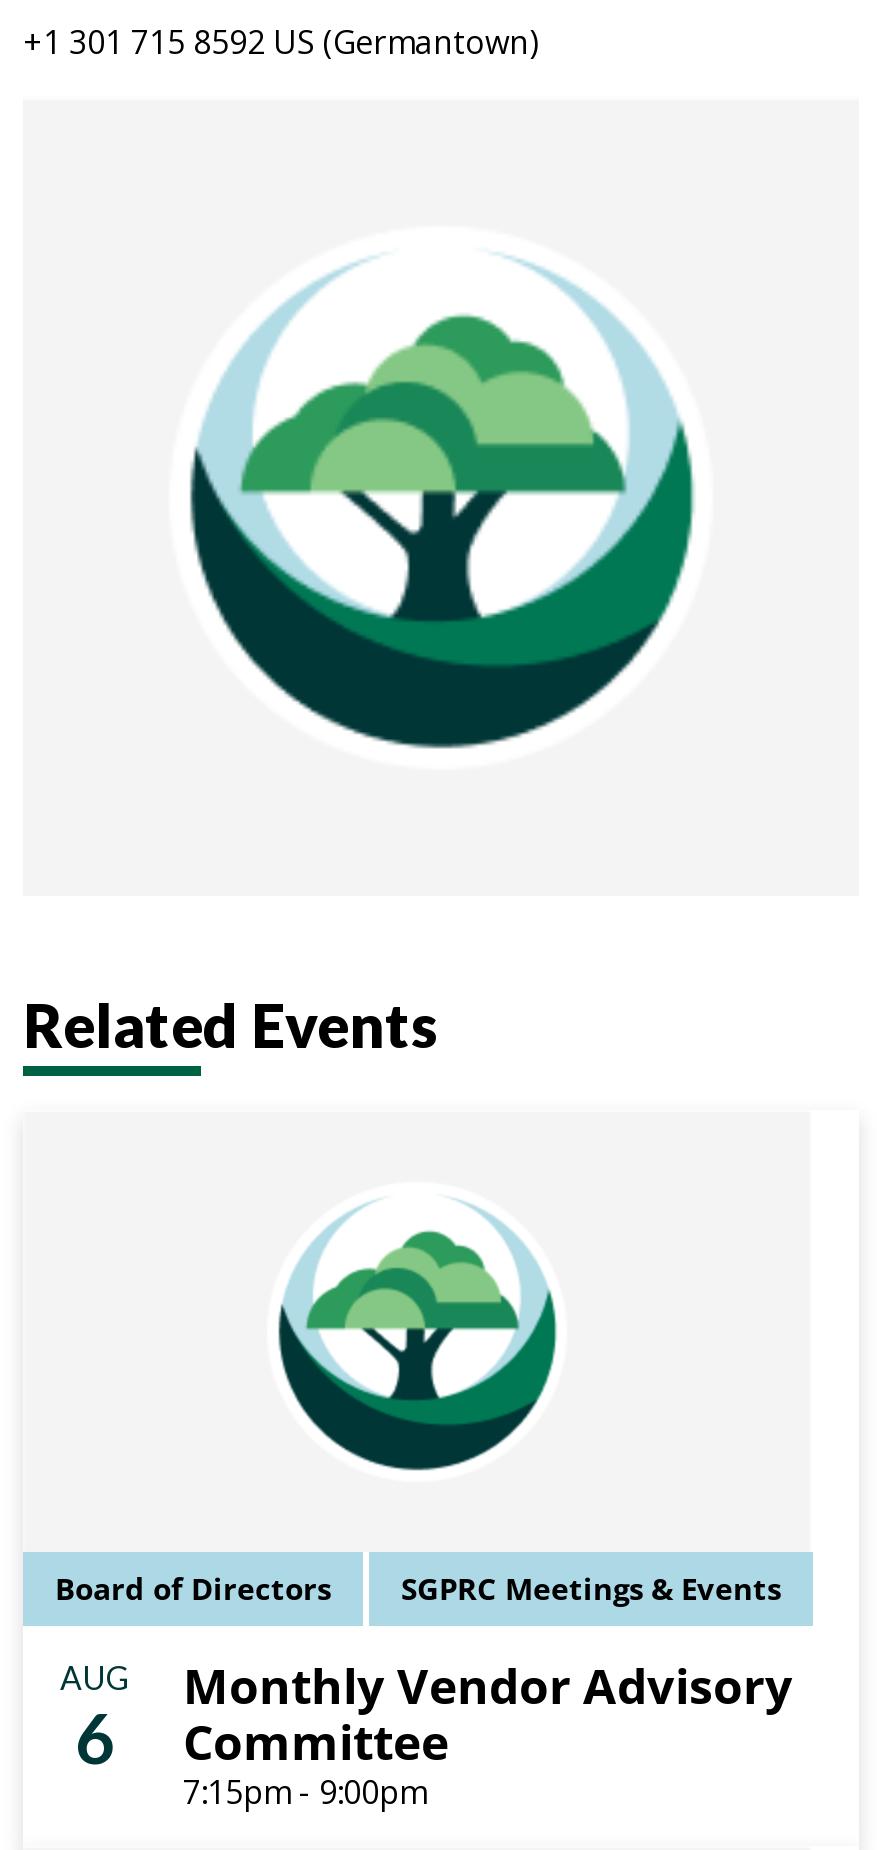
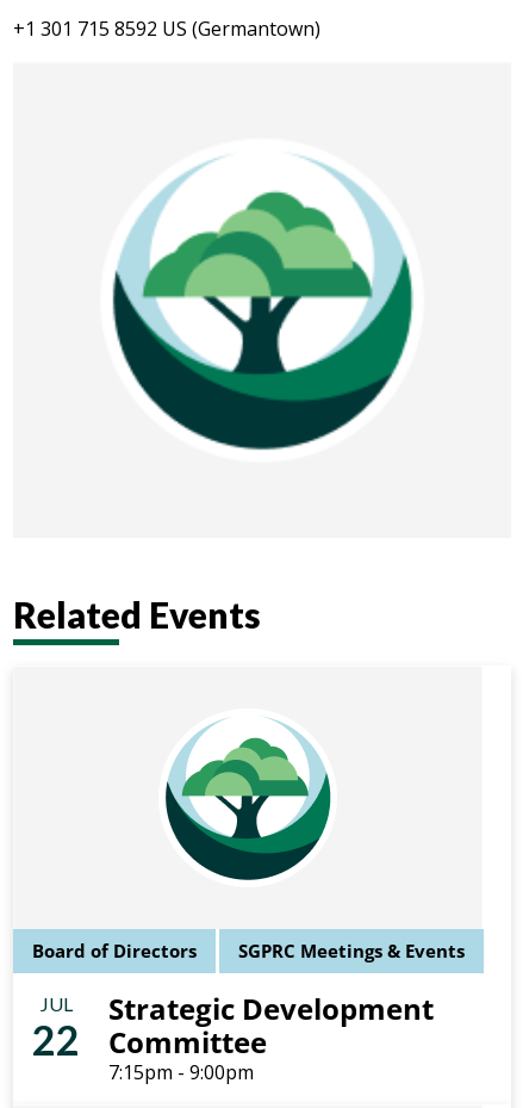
- AUG
- 6
+ JUL
+ 22

- Monthly Vendor Advisory
+ Strategic Development
